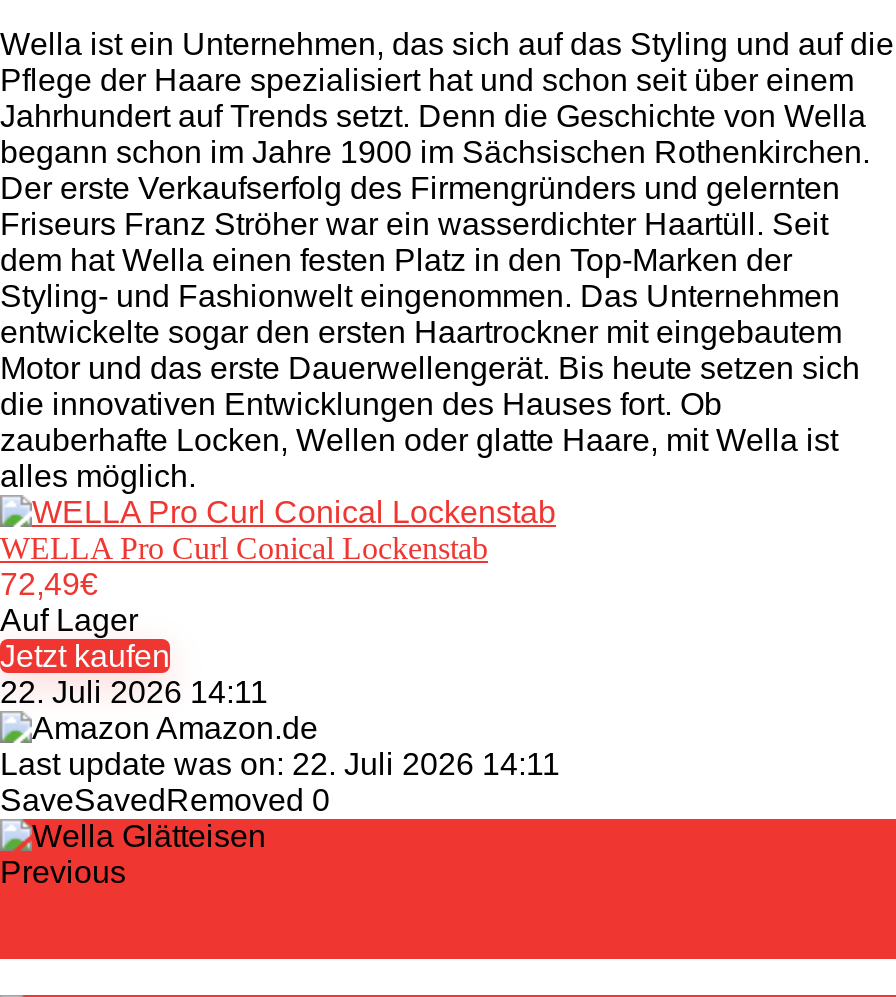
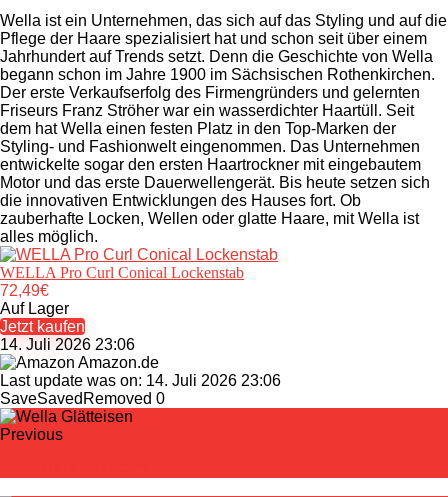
- 22. Juli 2026 14:11
+ 14. Juli 2026 23:06

- Last update was on: 22. Juli 2026 14:11
+ Last update was on: 14. Juli 2026 23:06
